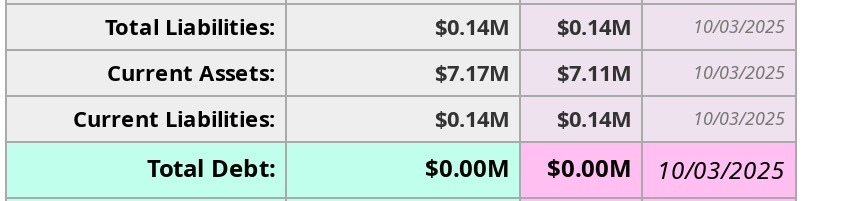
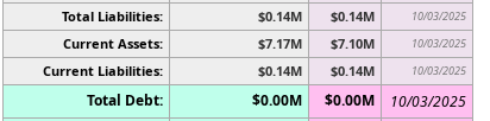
- $7.17M $7.11M
+ $7.17M $7.10M
